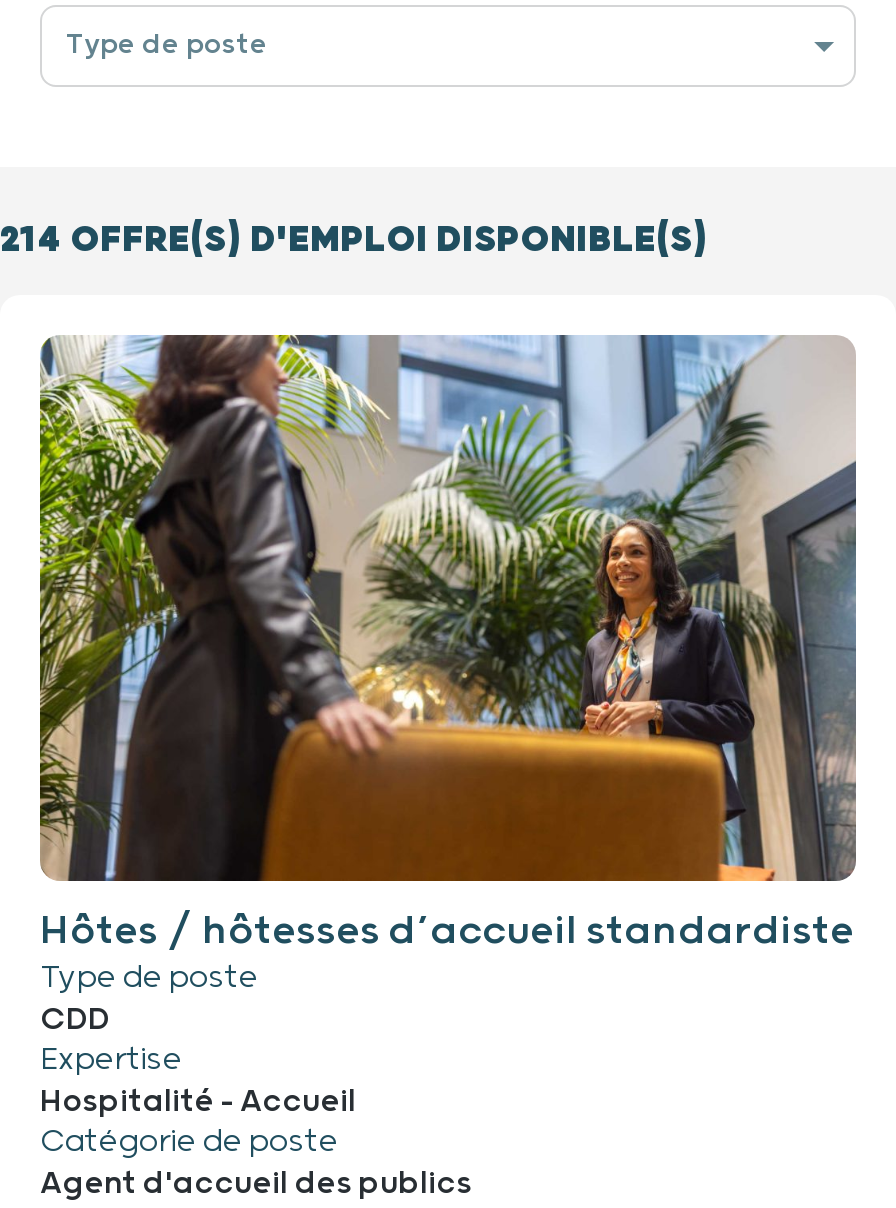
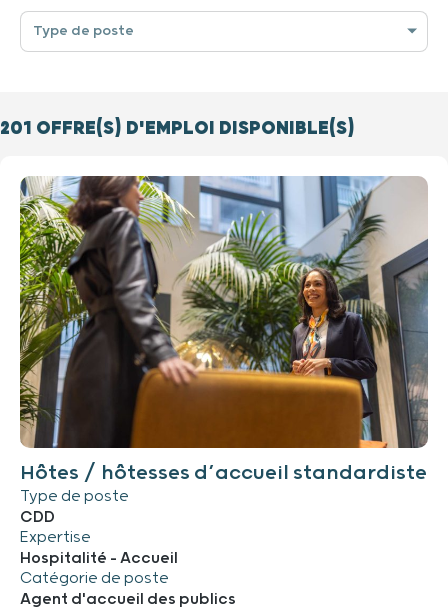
- 214 OFFRE(S) D'EMPLOI DISPONIBLE(S)
+ 201 OFFRE(S) D'EMPLOI DISPONIBLE(S)
